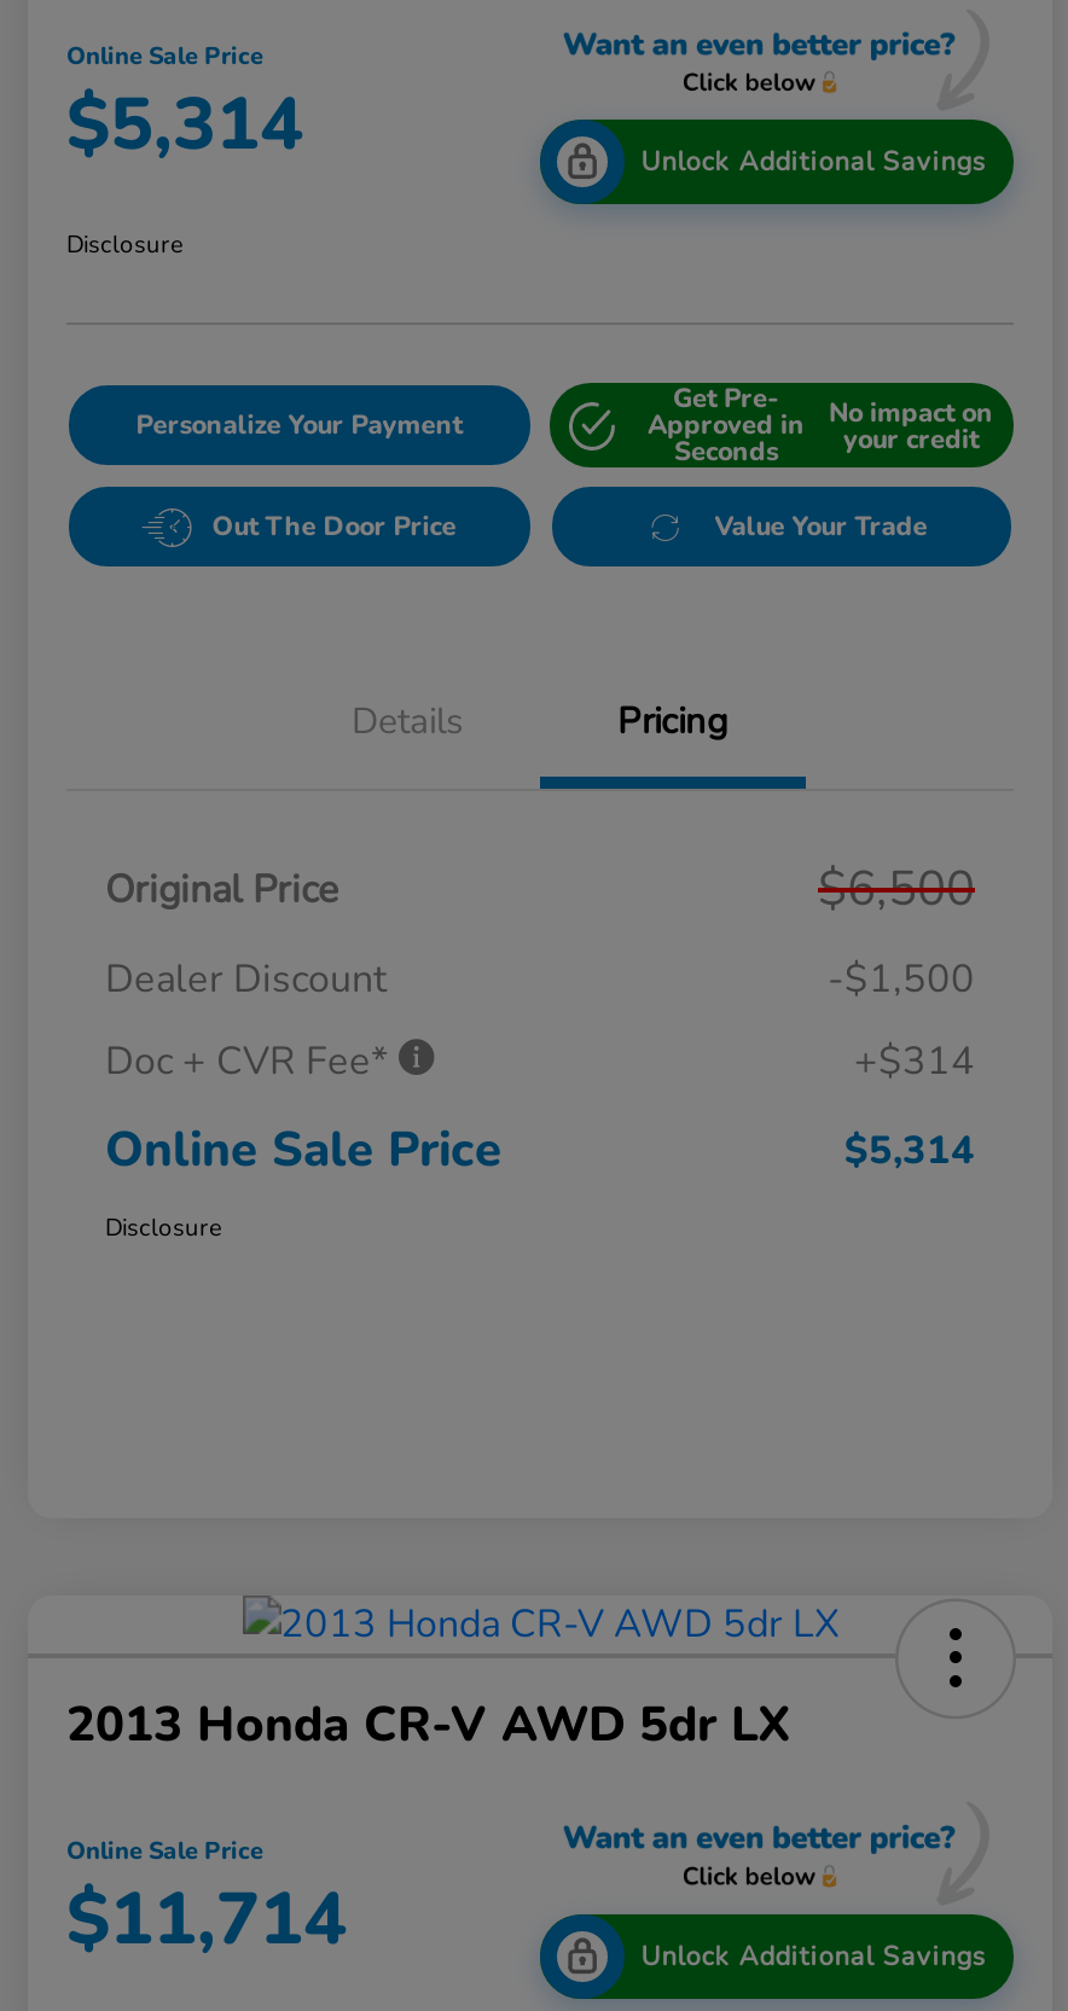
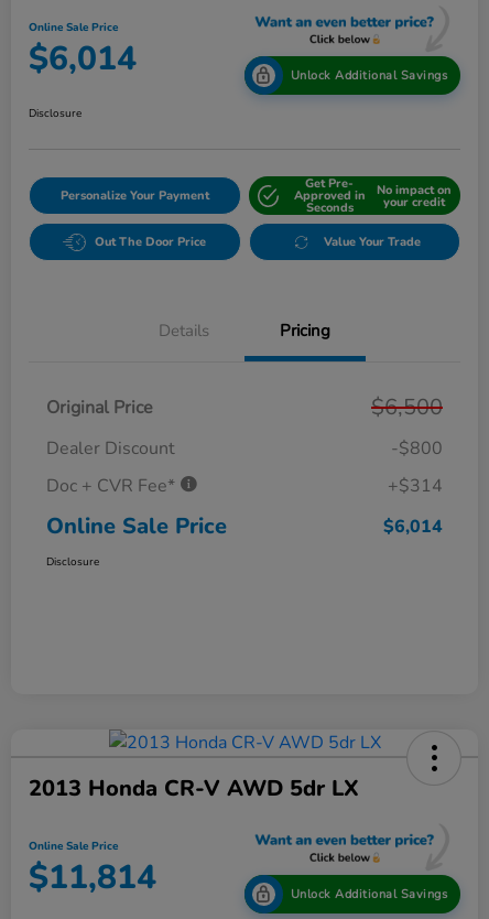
- $5,314
+ $6,014

- -$1,500
+ -$800

- $5,314
+ $6,014

- $11,714
+ $11,814
